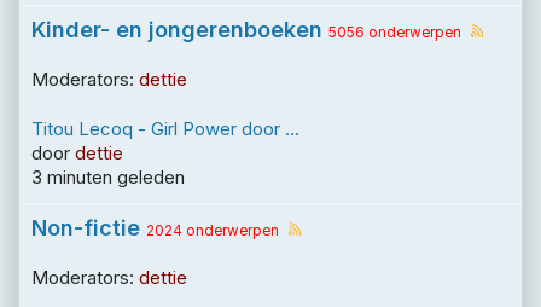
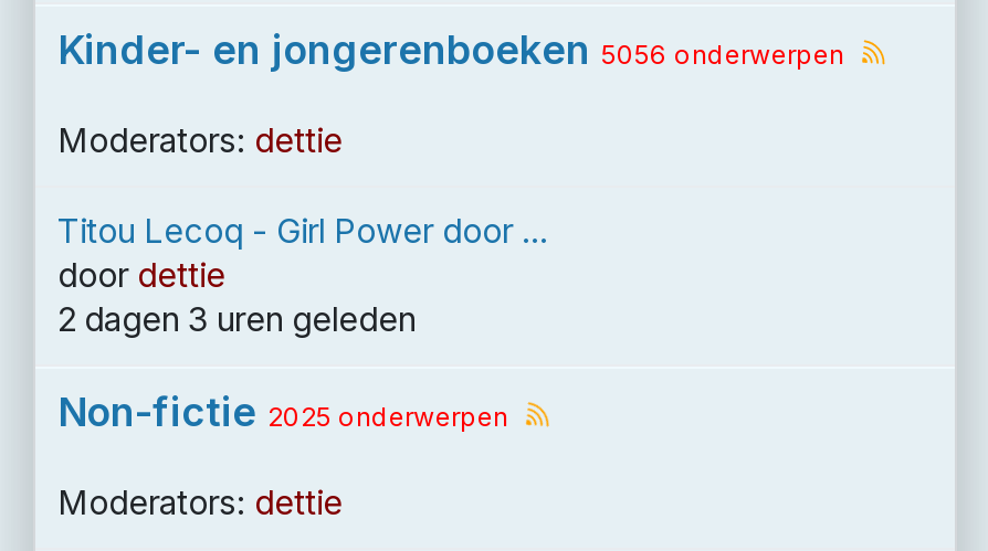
- 3 minuten geleden
+ 2 dagen 3 uren geleden

- Non-fictie 2024 onderwerpen
+ Non-fictie 2025 onderwerpen
